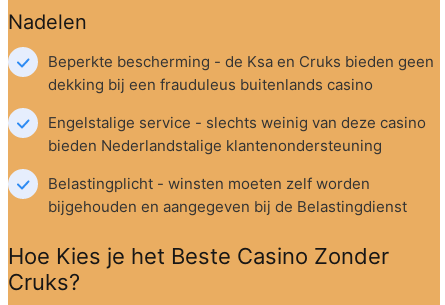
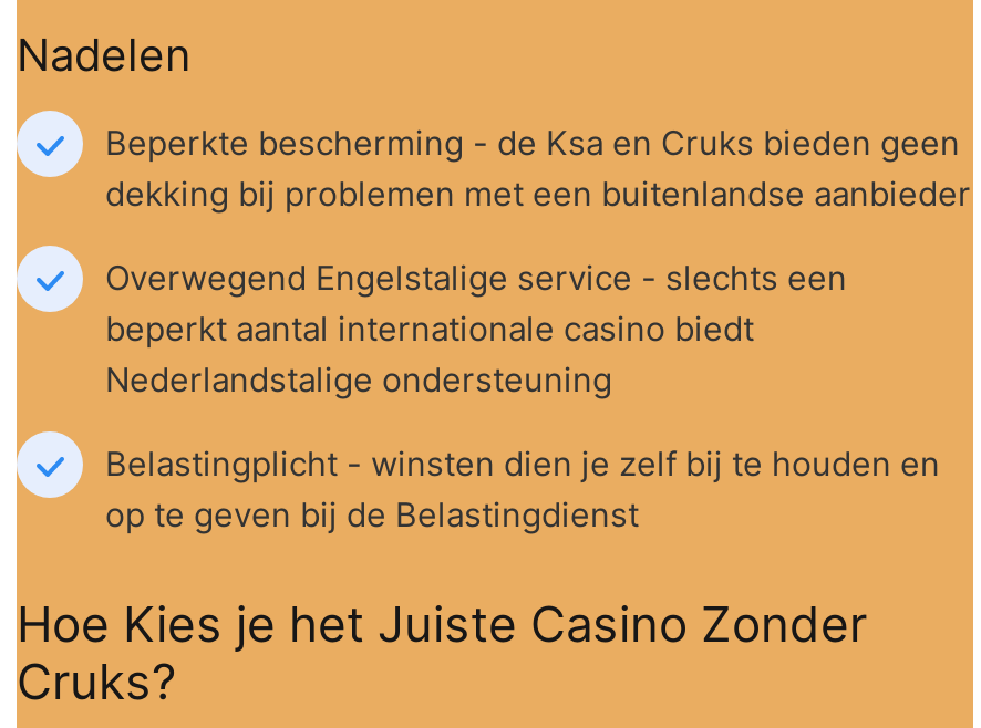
- dekking bij een frauduleus buitenlands casino
+ dekking bij problemen met een buitenlandse aanbieder

- Engelstalige service - slechts weinig van deze casino
- bieden Nederlandstalige klantenondersteuning
+ Overwegend Engelstalige service - slechts een
+ beperkt aantal internationale casino biedt
+ Nederlandstalige ondersteuning

- Belastingplicht - winsten moeten zelf worden
- bijgehouden en aangegeven bij de Belastingdienst
+ Belastingplicht - winsten dien je zelf bij te houden en
+ op te geven bij de Belastingdienst

- Hoe Kies je het Beste Casino Zonder
+ Hoe Kies je het Juiste Casino Zonder
